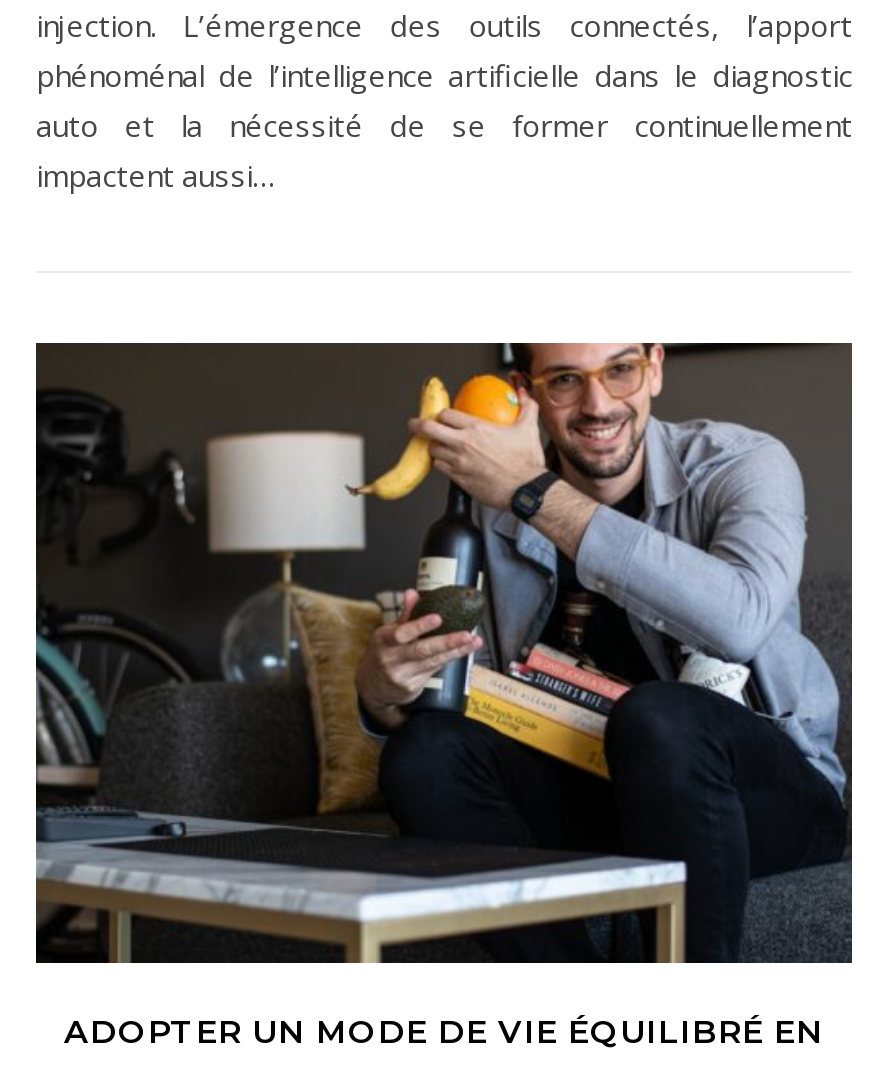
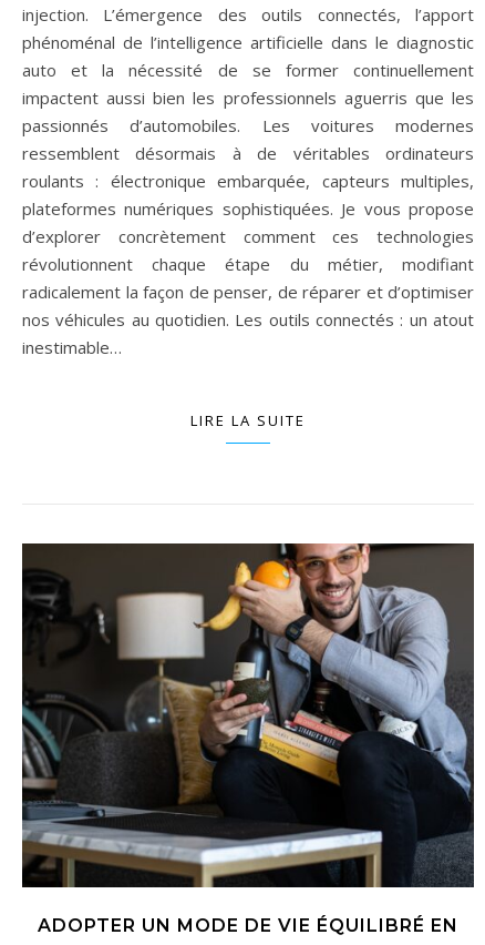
- impactent aussi…
+ impactent aussi bien les professionnels aguerris que les
+ passionnés d’automobiles. Les voitures modernes
+ ressemblent désormais à de véritables ordinateurs
+ roulants : électronique embarquée, capteurs multiples,
+ plateformes numériques sophistiquées. Je vous propose
+ d’explorer concrètement comment ces technologies
+ révolutionnent chaque étape du métier, modifiant
+ radicalement la façon de penser, de réparer et d’optimiser
+ nos véhicules au quotidien. Les outils connectés : un atout
+ inestimable…
+ LIRE LA SUITE
